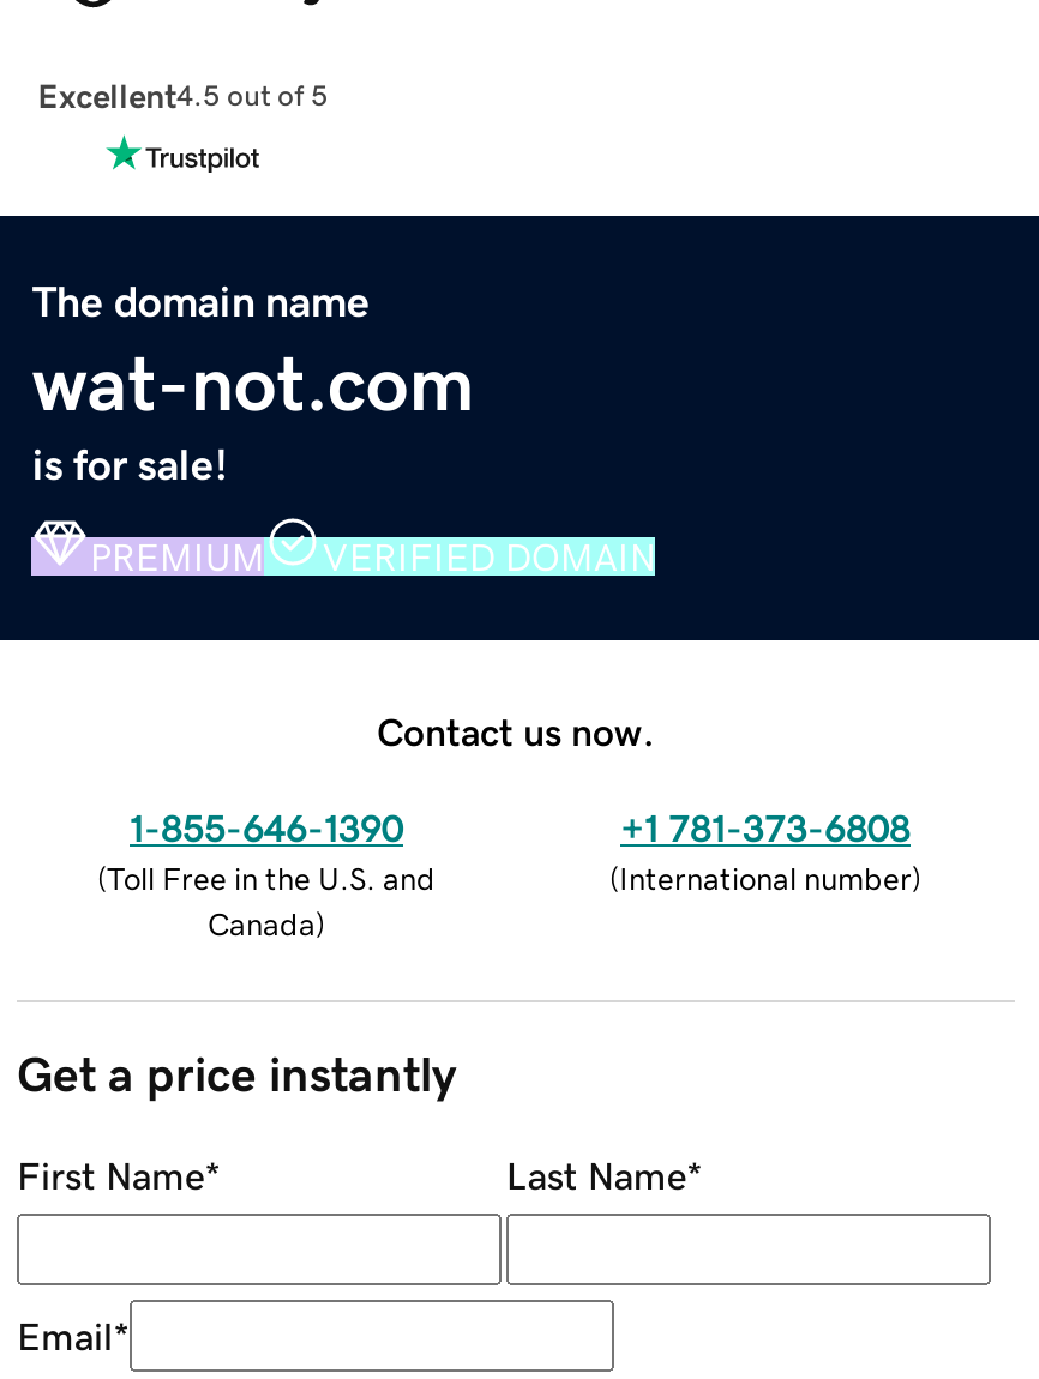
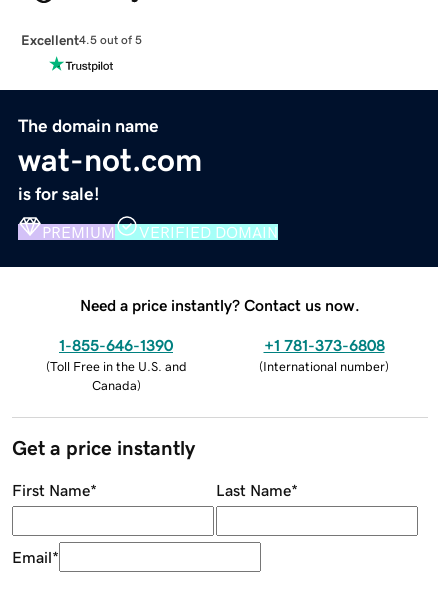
- Contact us now.
+ Need a price instantly? Contact us now.
